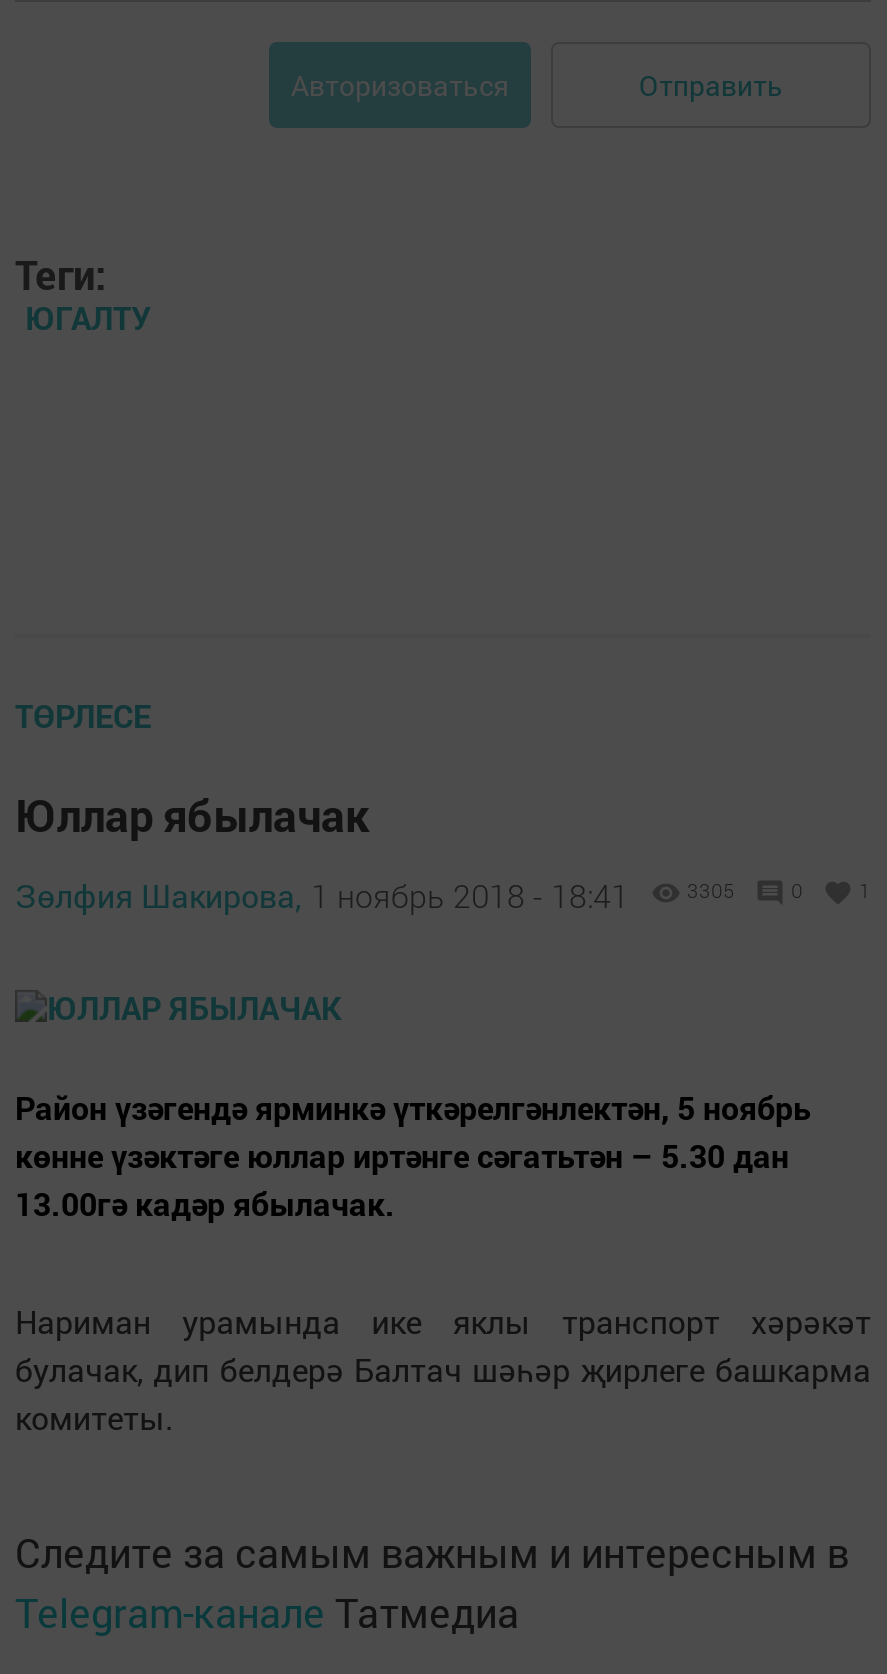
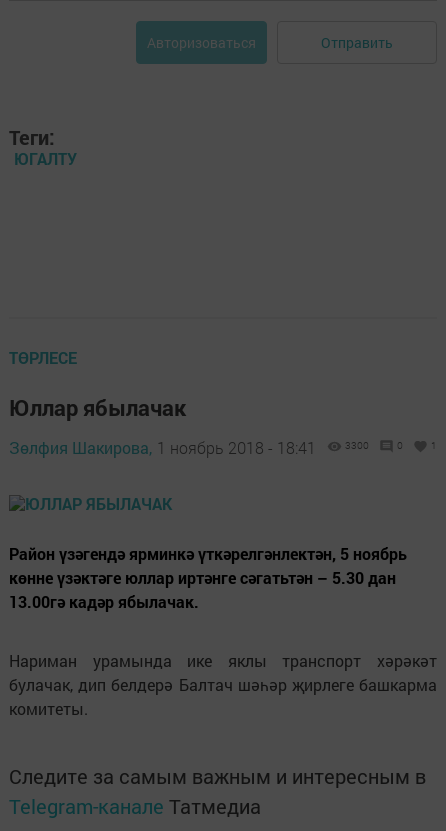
- 3305
+ 3300
